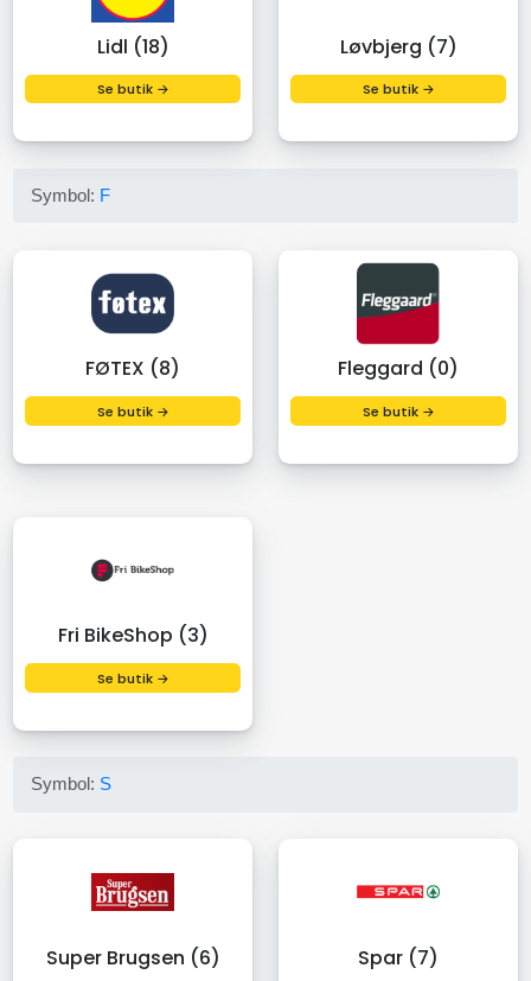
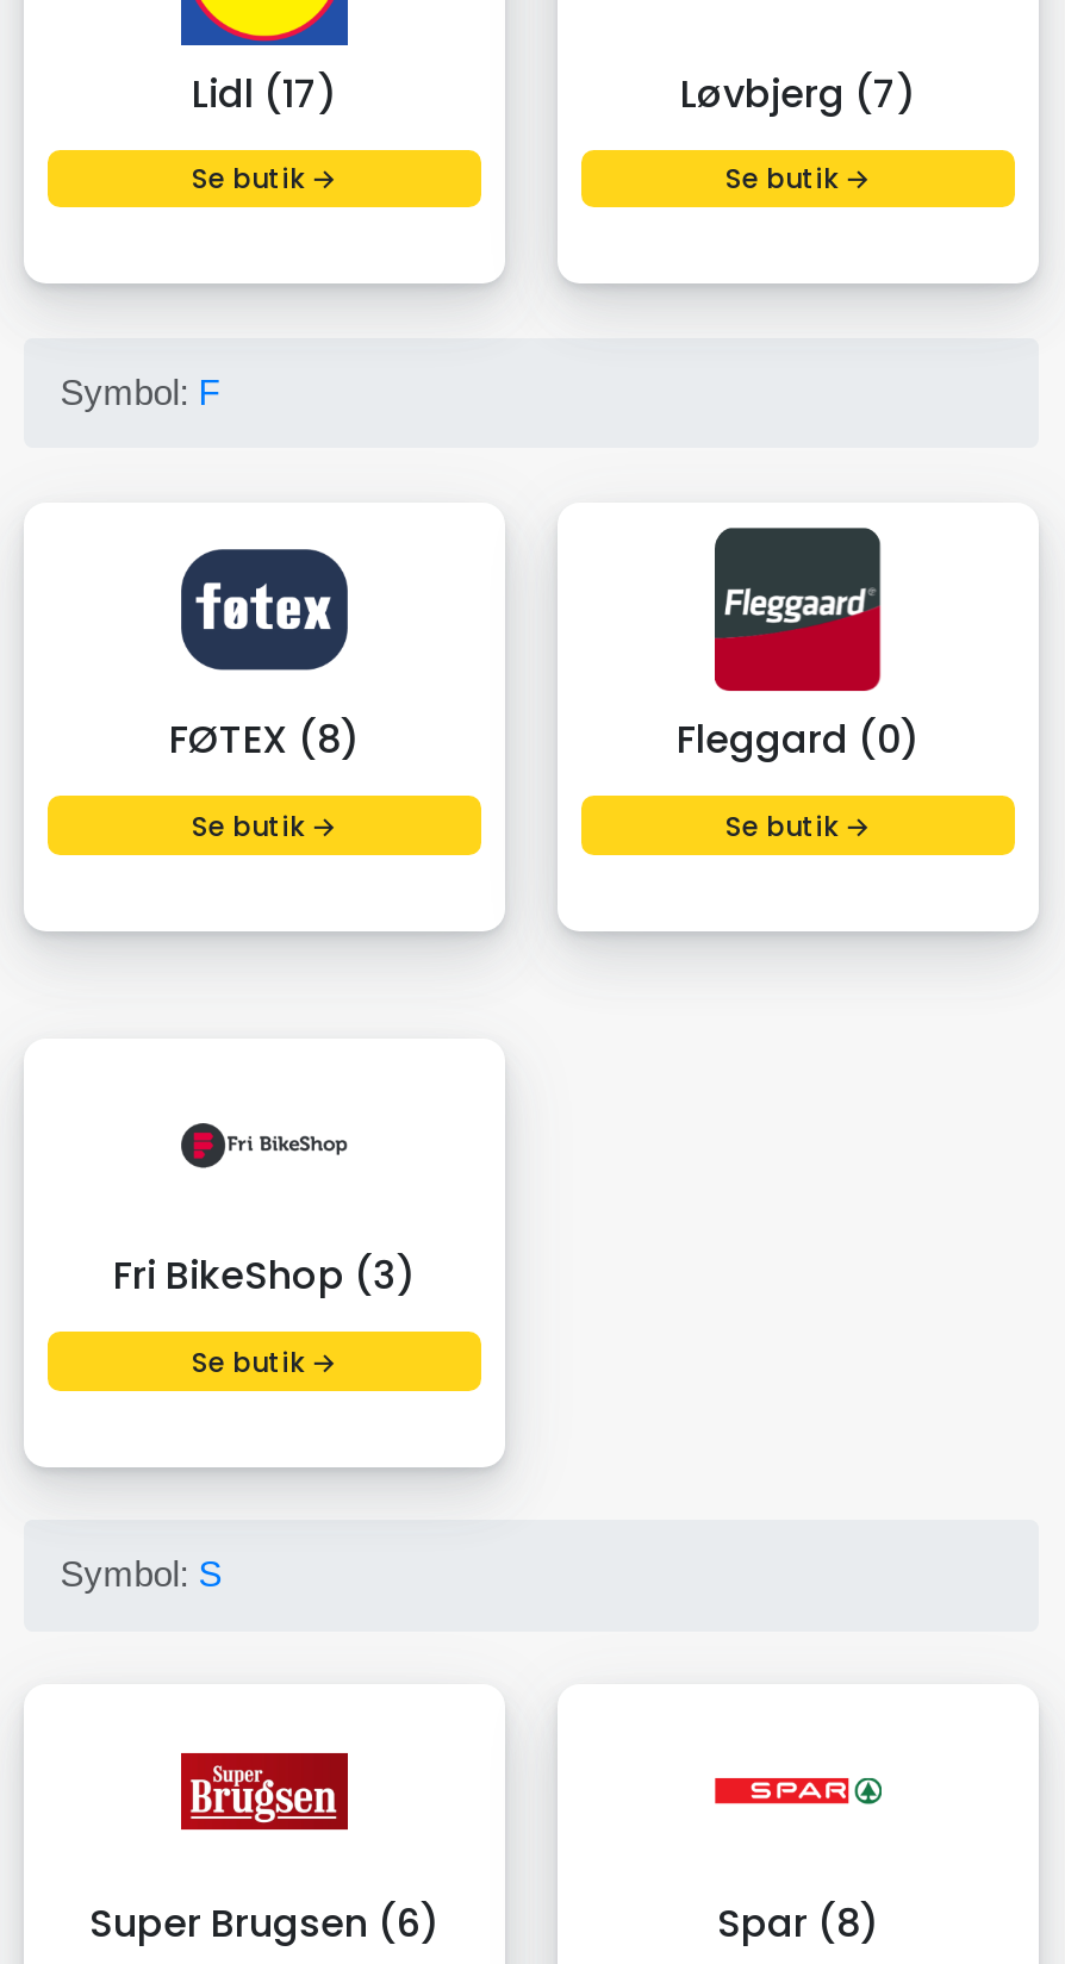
- Lidl (18)
+ Lidl (17)

- Spar (7)
+ Spar (8)
